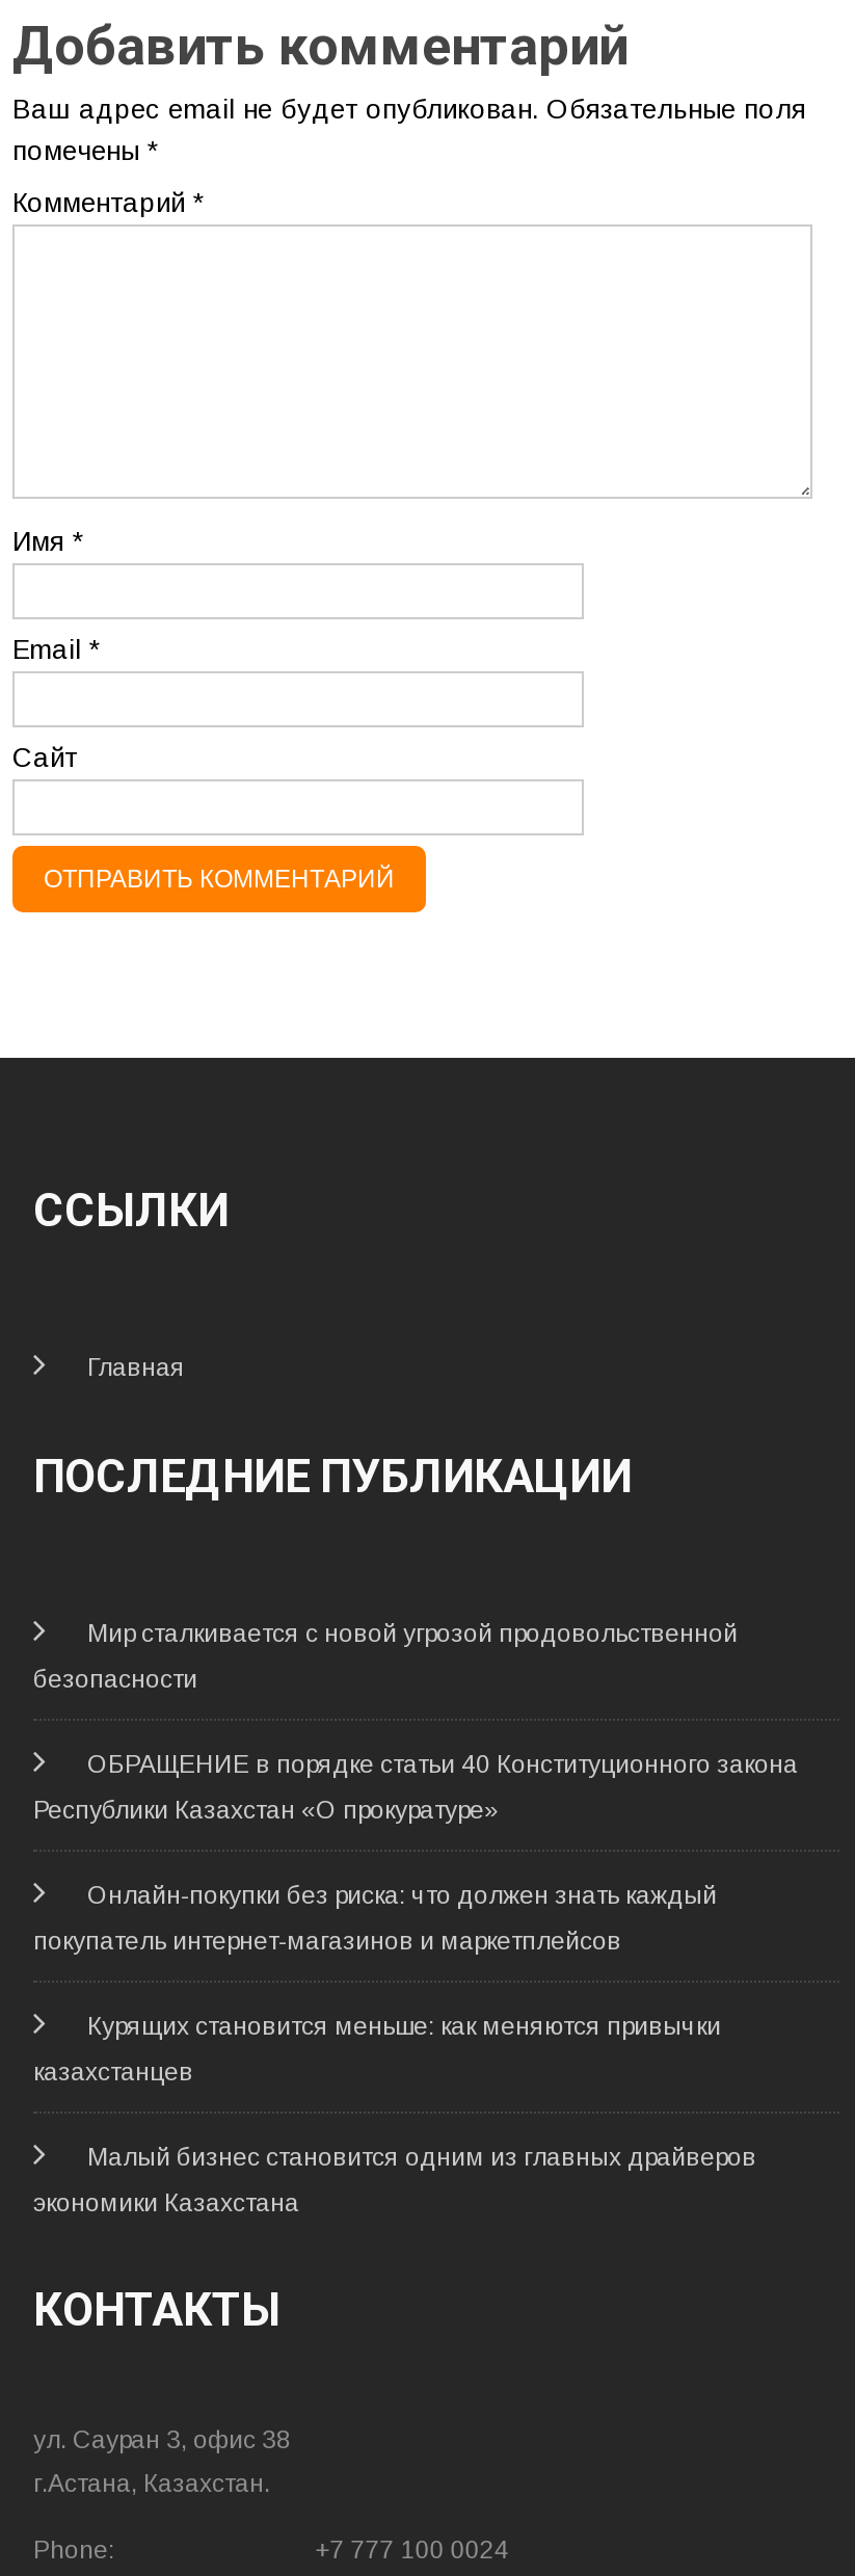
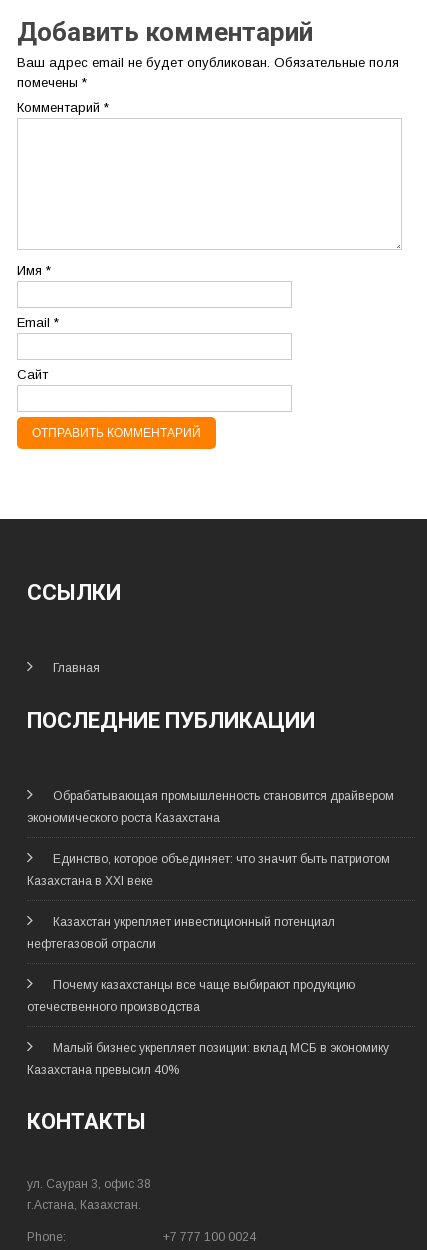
- Мир сталкивается с новой угрозой продовольственной
+ Обрабатывающая промышленность становится драйвером

- безопасности
+ экономического роста Казахстана

- ОБРАЩЕНИЕ в порядке статьи 40 Конституционного закона
+ Единство, которое объединяет: что значит быть патриотом

- Республики Казахстан «О прокуратуре»
+ Казахстана в XXI веке

- Онлайн-покупки без риска: что должен знать каждый
+ Казахстан укрепляет инвестиционный потенциал

- покупатель интернет-магазинов и маркетплейсов
+ нефтегазовой отрасли

- Курящих становится меньше: как меняются привычки
+ Почему казахстанцы все чаще выбирают продукцию

- казахстанцев
+ отечественного производства

- Малый бизнес становится одним из главных драйверов
+ Малый бизнес укрепляет позиции: вклад МСБ в экономику

- экономики Казахстана
+ Казахстана превысил 40%
